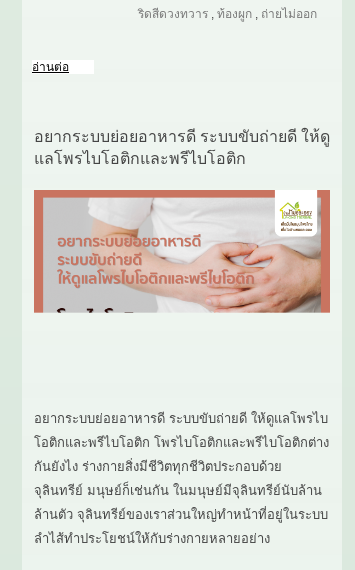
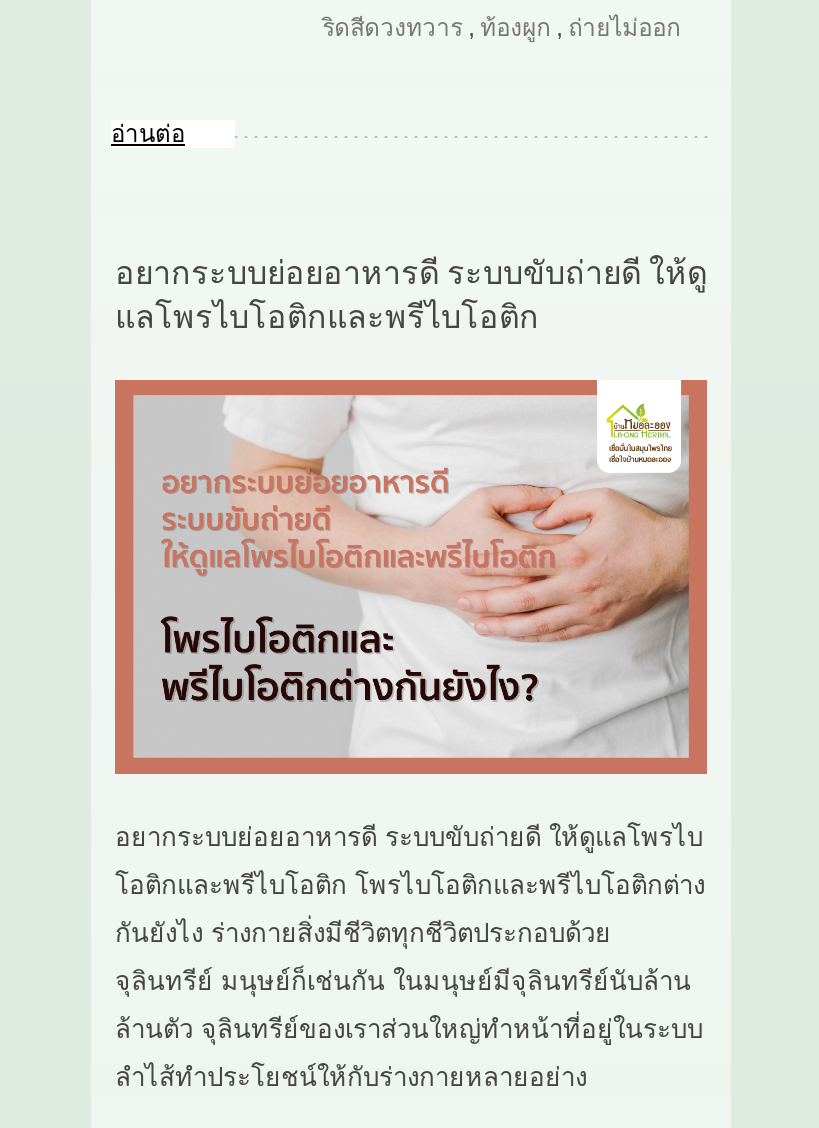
+ [image]
